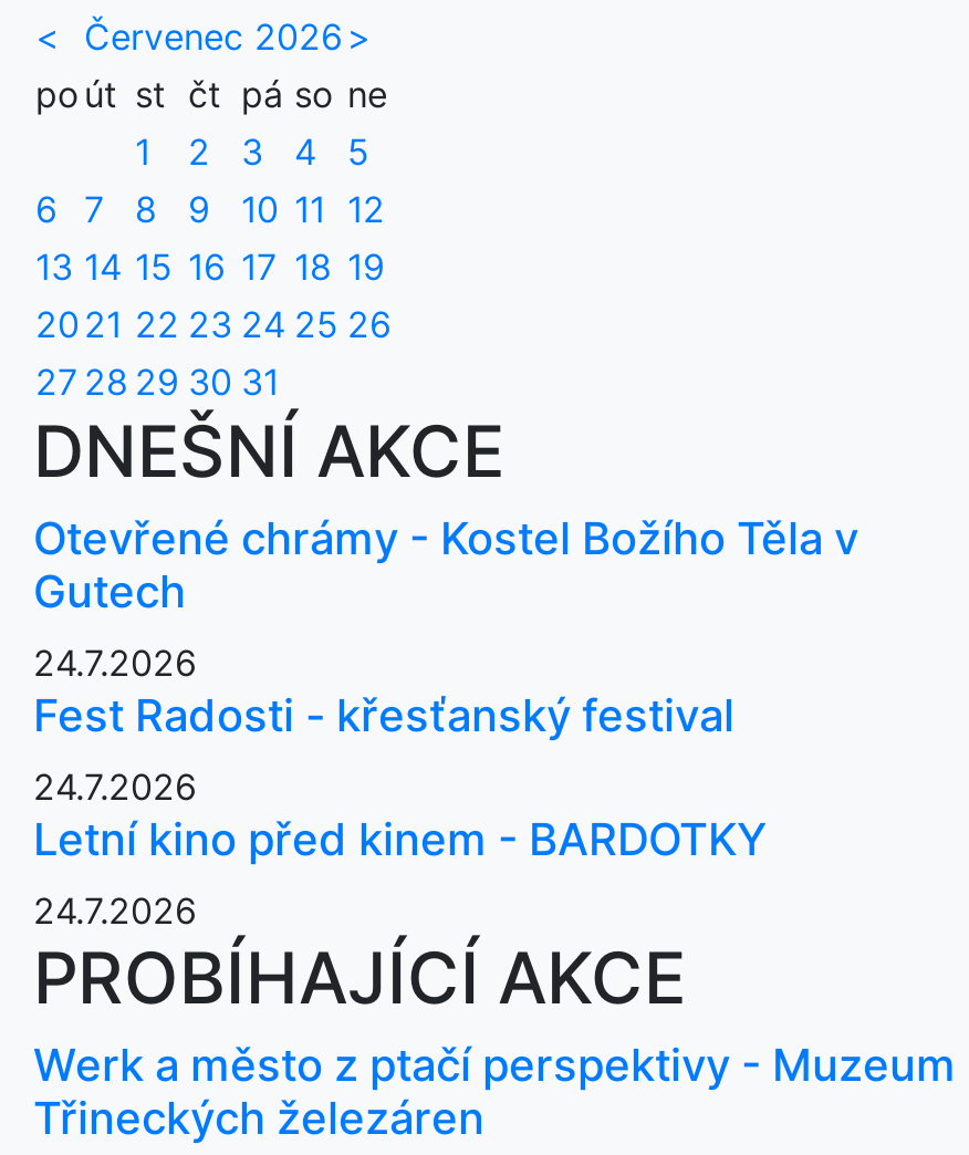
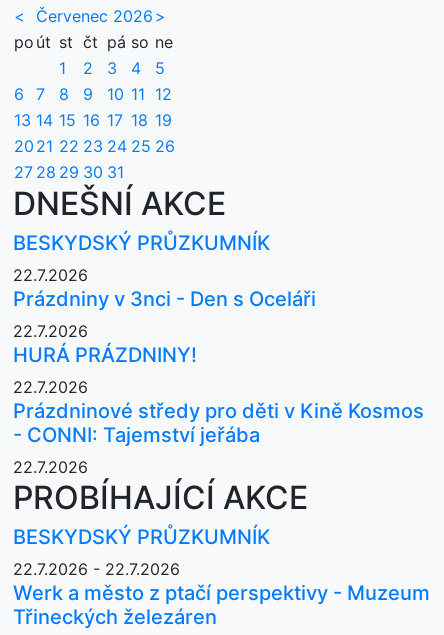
- Otevřené chrámy - Kostel Božího Těla v
- Gutech
- 24.7.2026
- Fest Radosti - křesťanský festival
- 24.7.2026
- Letní kino před kinem - BARDOTKY
- 24.7.2026
+ BESKYDSKÝ PRŮZKUMNÍK
+ 22.7.2026
+ Prázdniny v 3nci - Den s Oceláři
+ 22.7.2026
+ HURÁ PRÁZDNINY!
+ 22.7.2026
+ Prázdninové středy pro děti v Kině Kosmos
+ - CONNI: Tajemství jeřába
+ 22.7.2026

+ BESKYDSKÝ PRŮZKUMNÍK
+ 22.7.2026 - 22.7.2026
